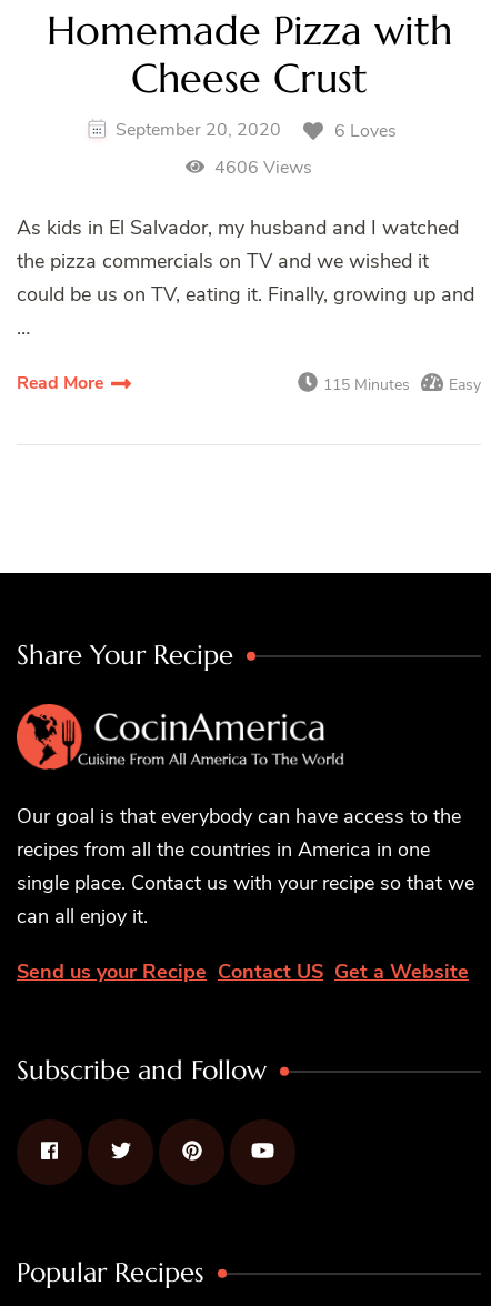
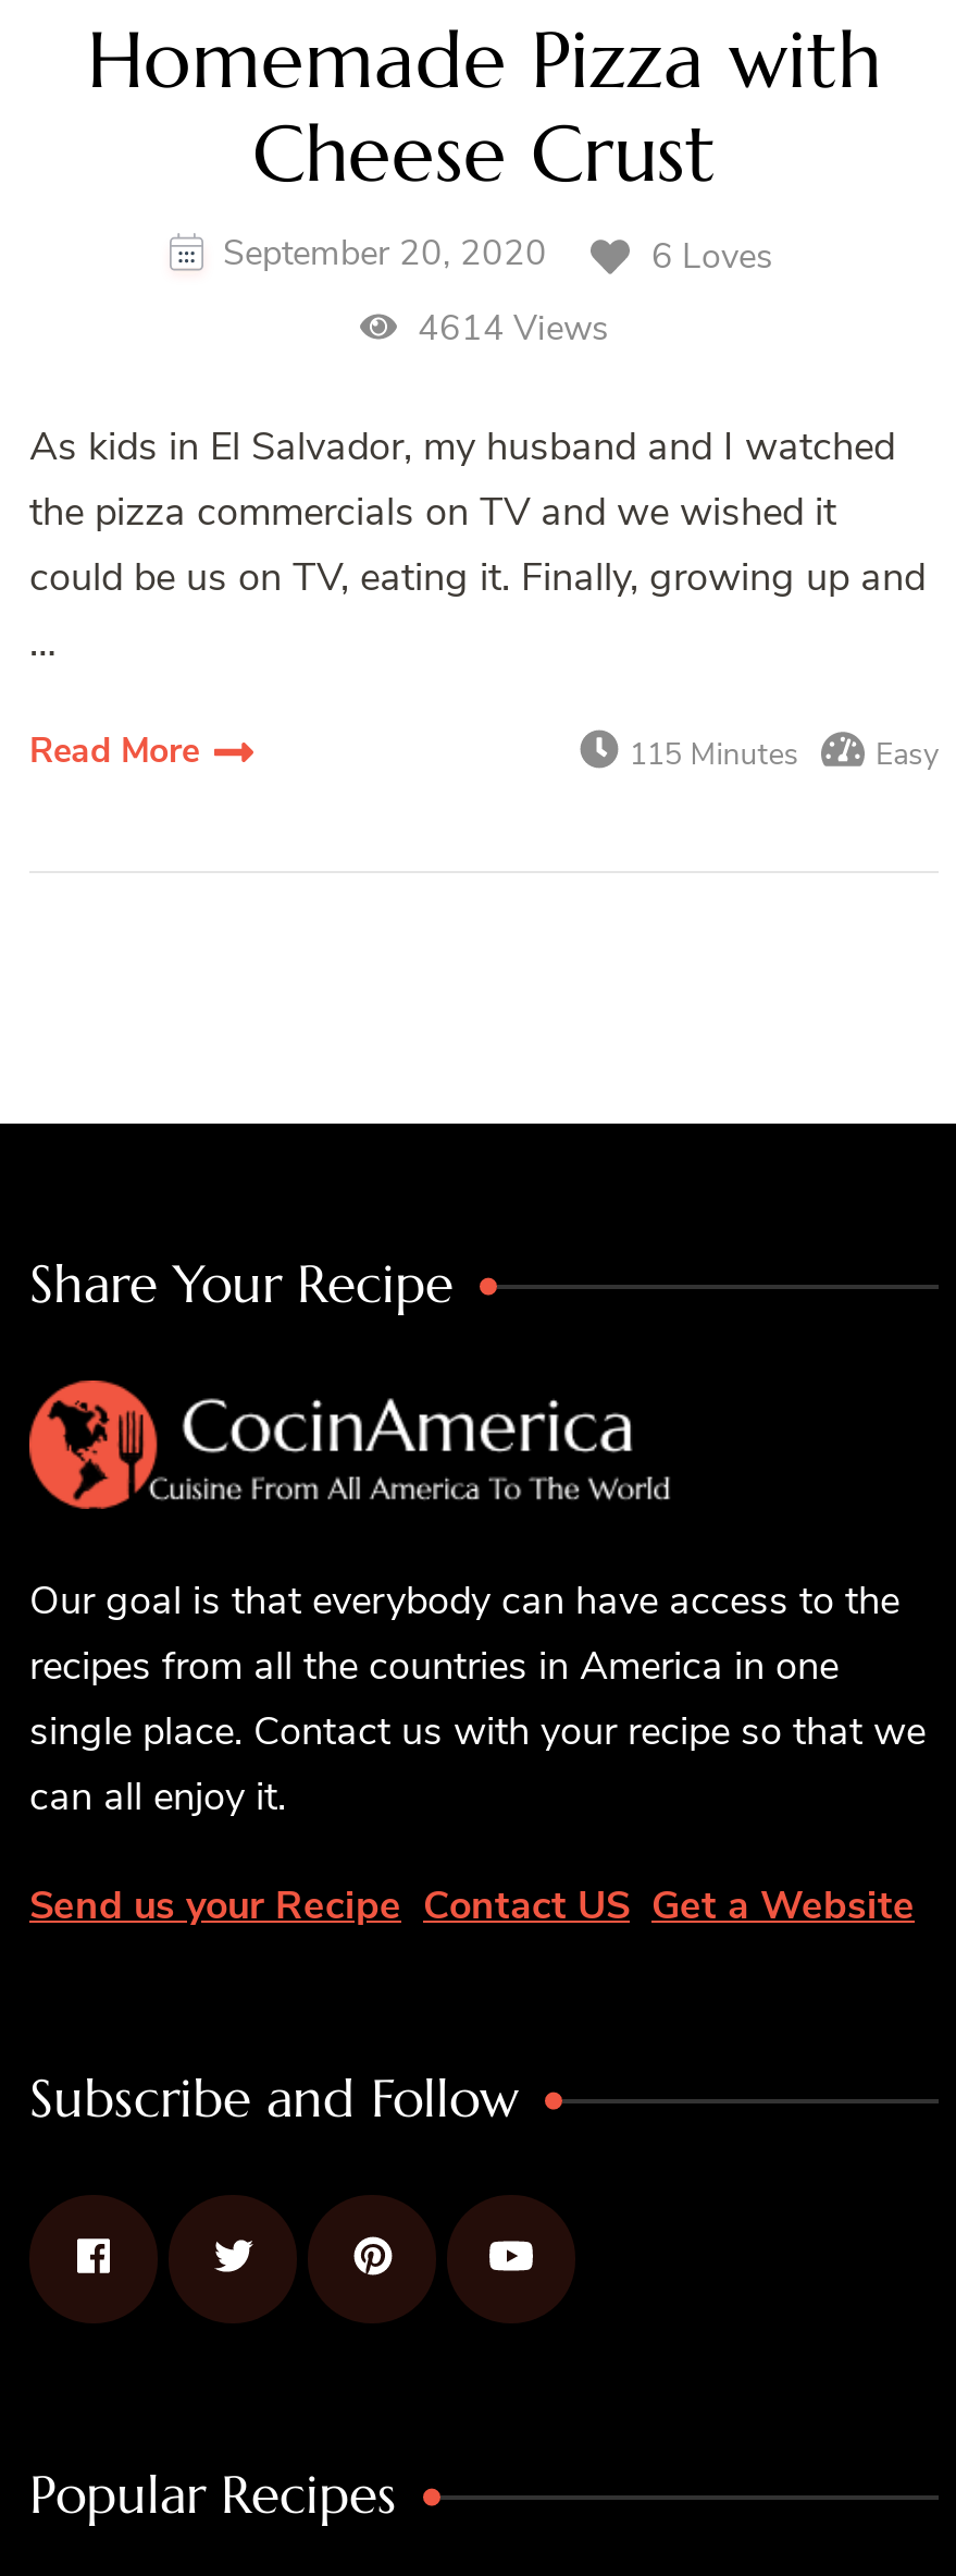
- 4606 Views
+ 4614 Views
